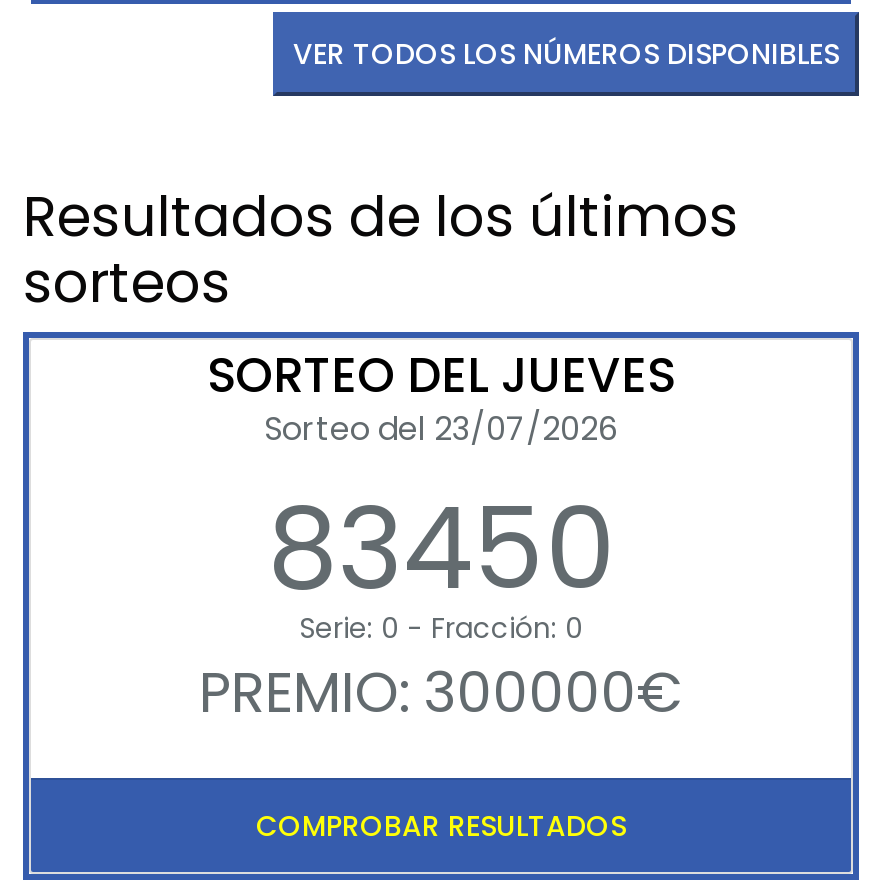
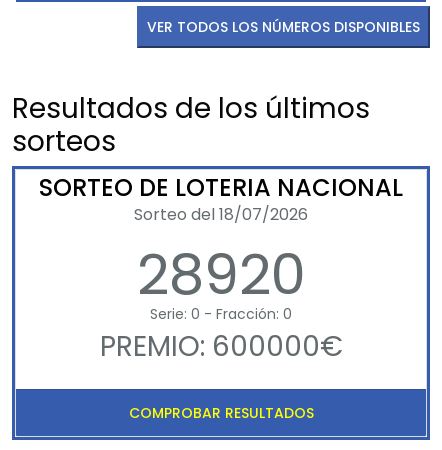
- SORTEO DEL JUEVES
- Sorteo del 23/07/2026
- 83450
+ SORTEO DE LOTERIA NACIONAL
+ Sorteo del 18/07/2026
+ 28920

- PREMIO: 300000€
+ PREMIO: 600000€
